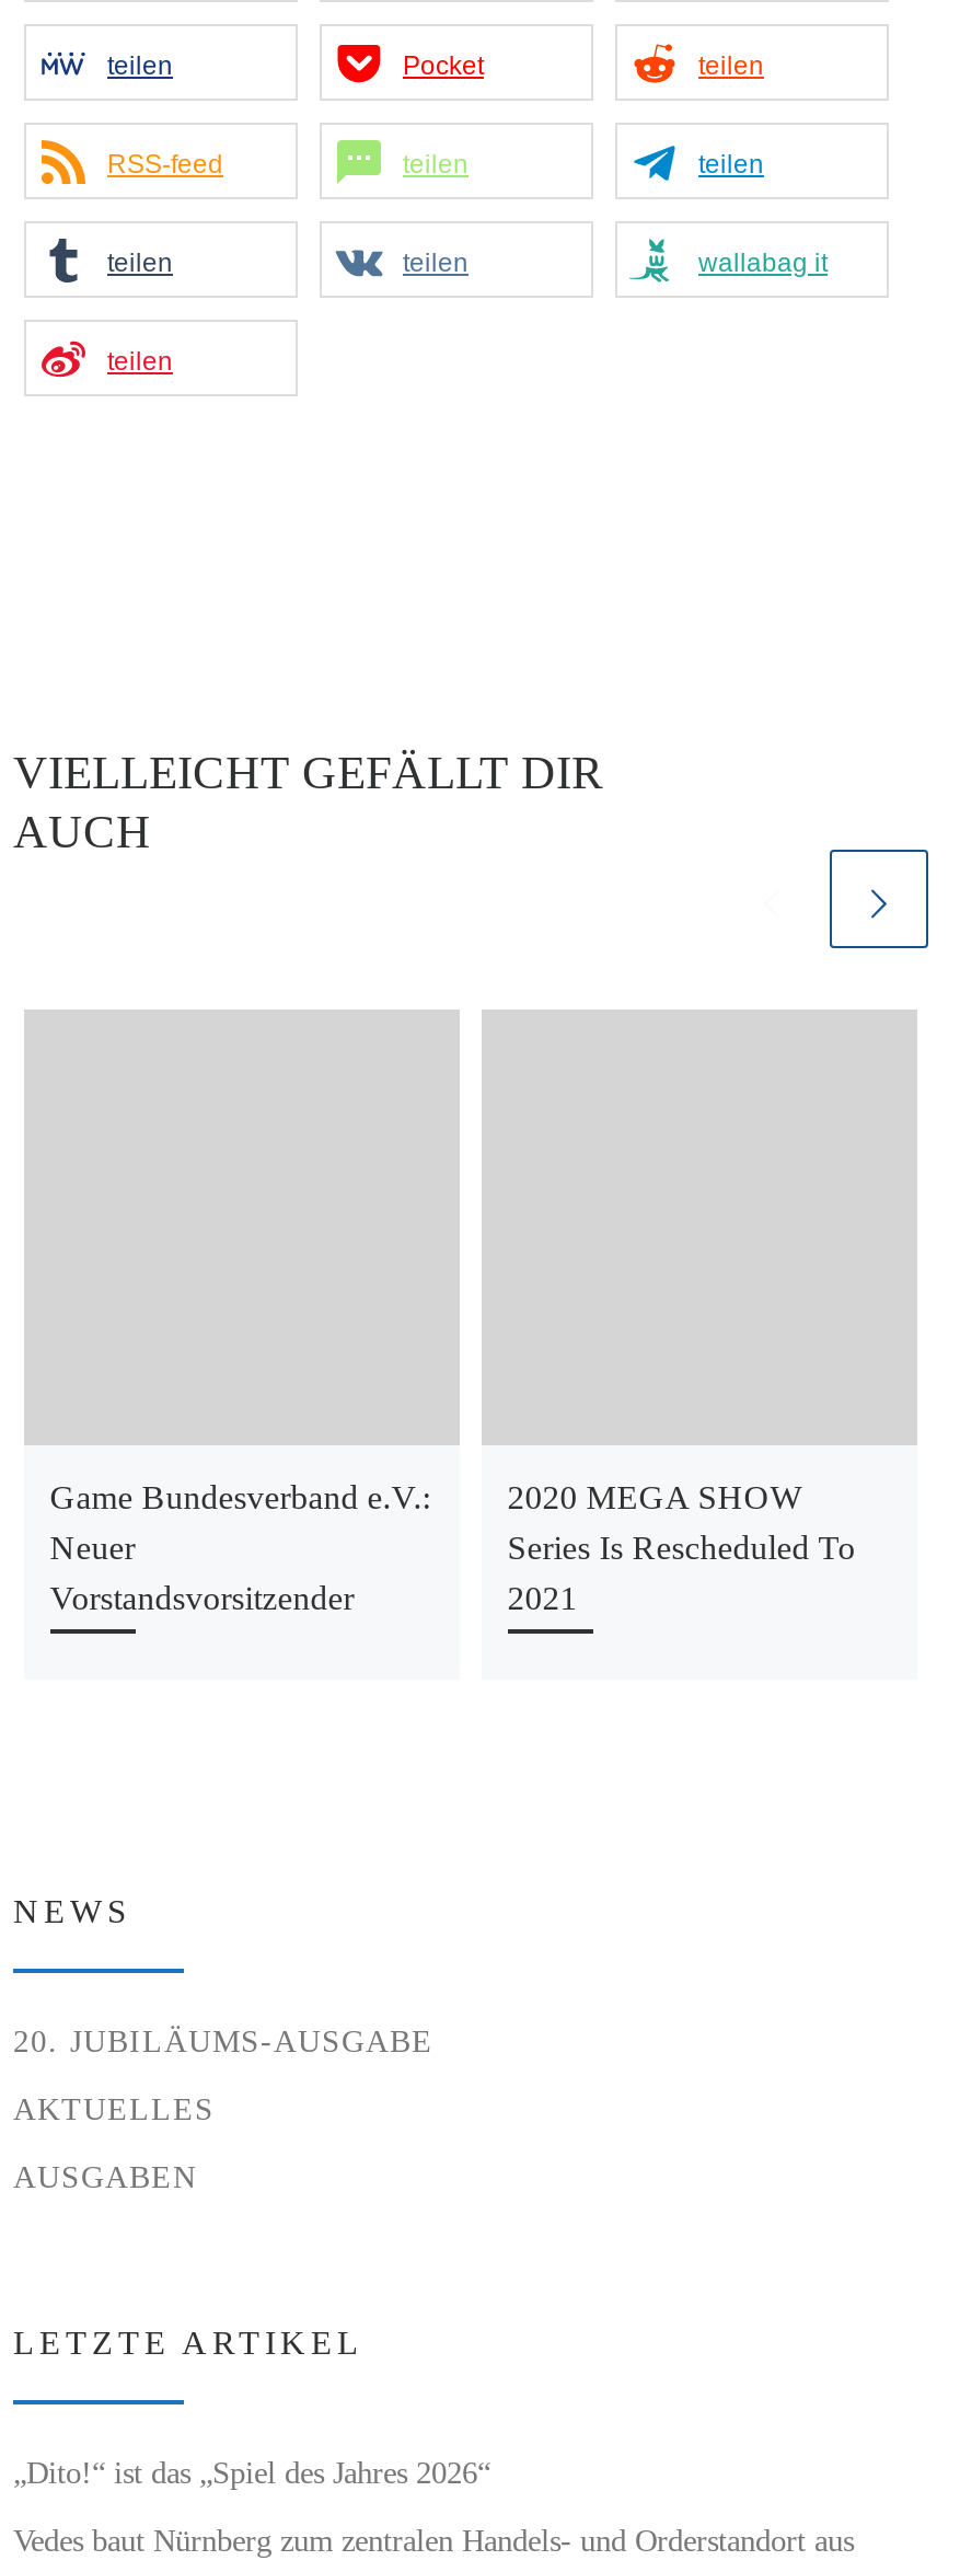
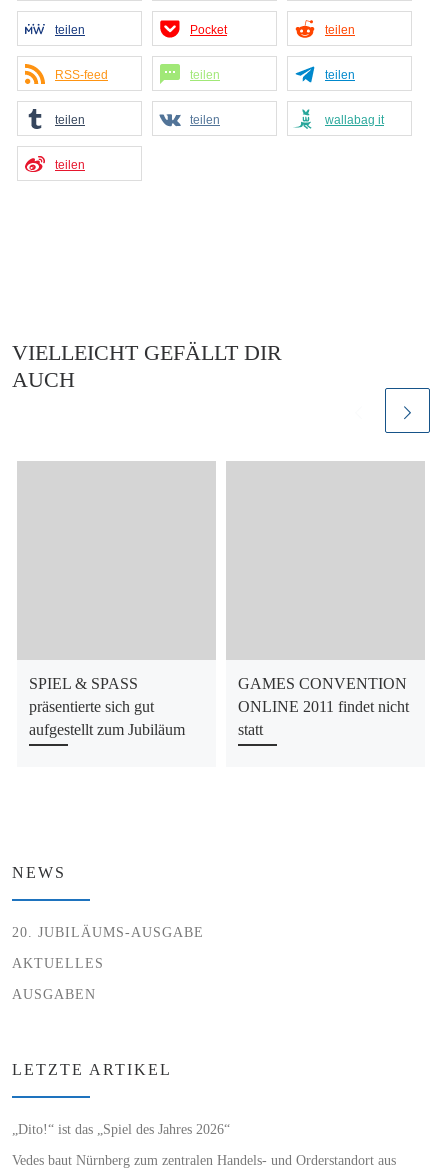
- Game Bundesverband e.V.:
- Neuer
- Vorstandsvorsitzender
+ SPIEL & SPASS
+ präsentierte sich gut
+ aufgestellt zum Jubiläum

- 2020 MEGA SHOW
- Series Is Rescheduled To
- 2021
+ GAMES CONVENTION
+ ONLINE 2011 findet nicht
+ statt
